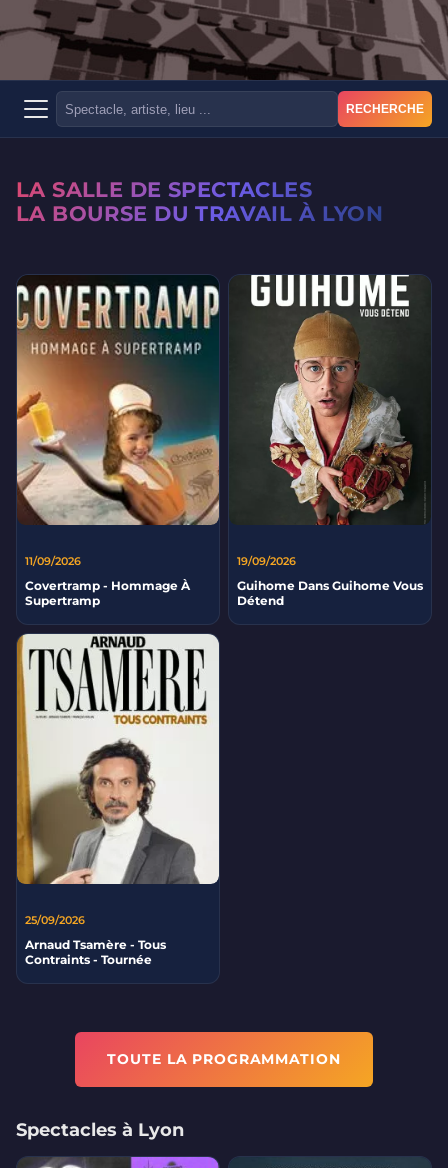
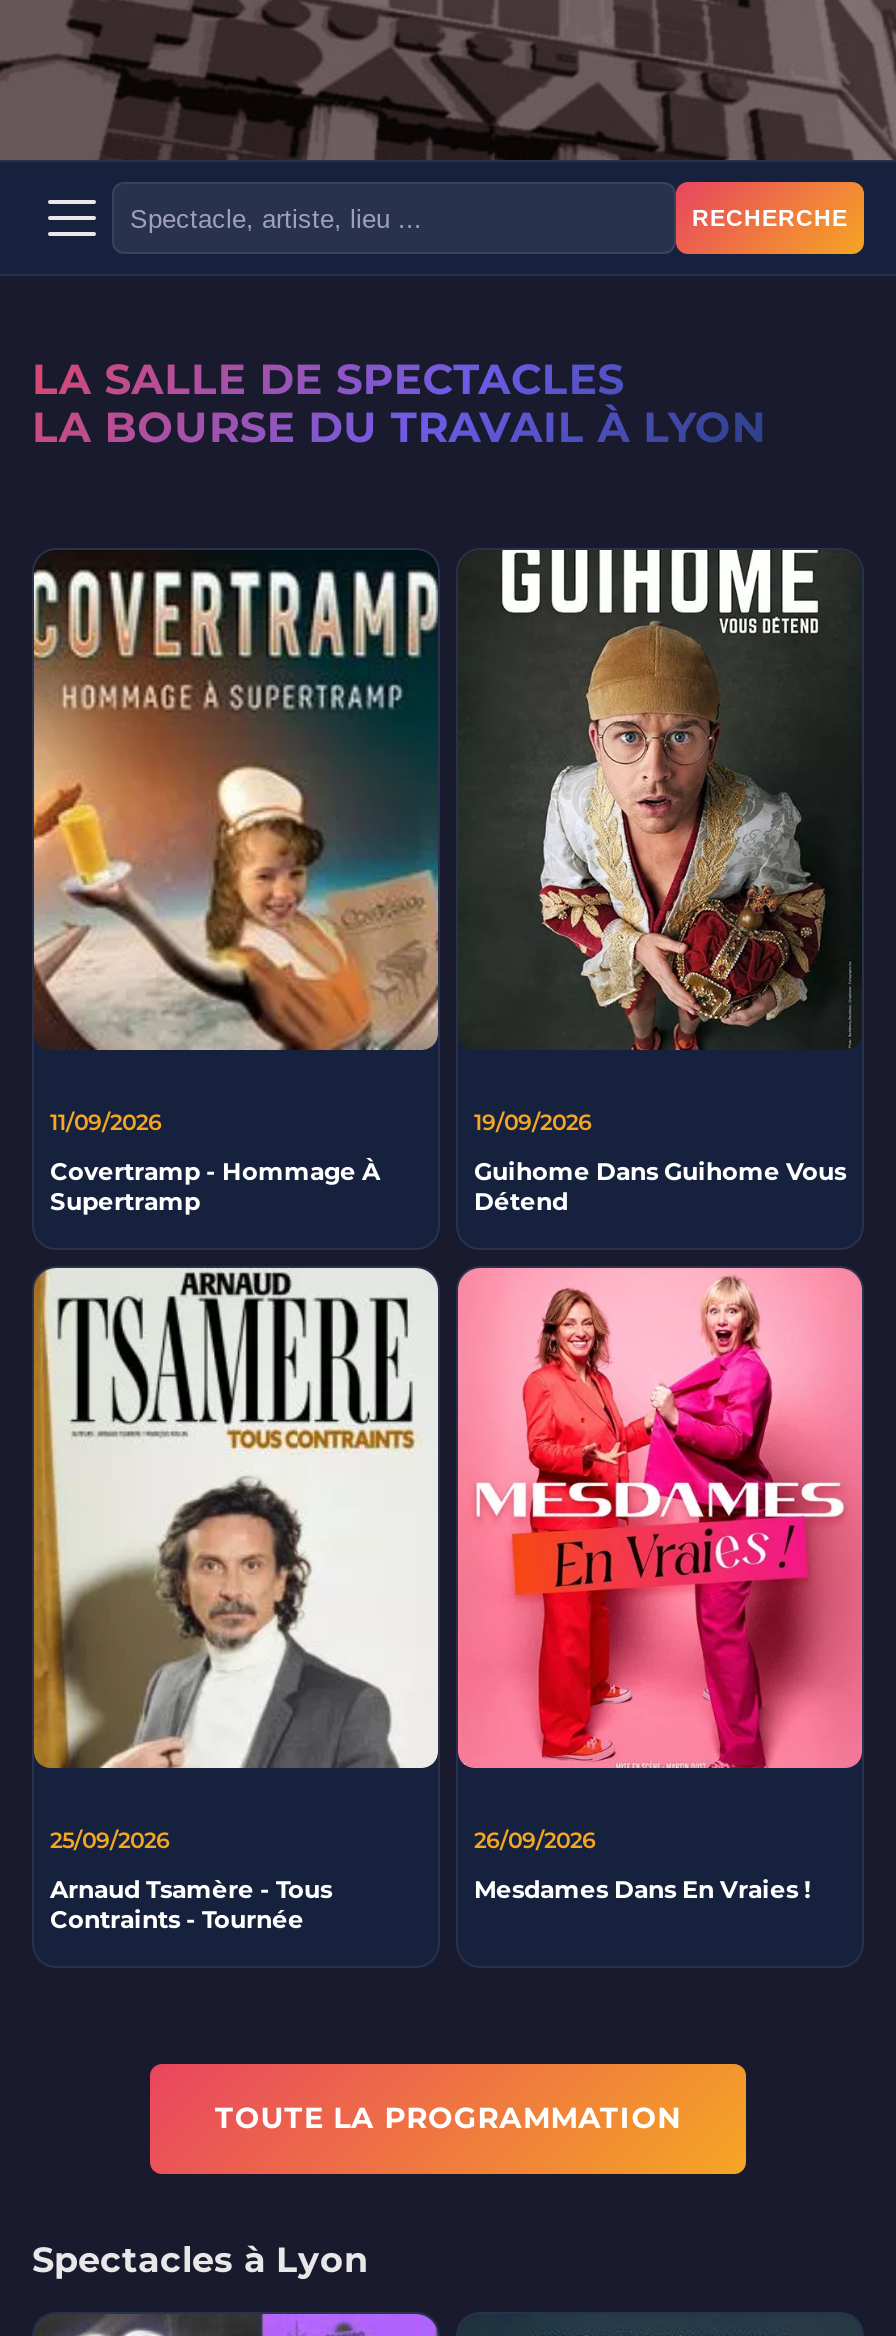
+ [image]
+ 26/09/2026
+ Mesdames Dans En Vraies !
